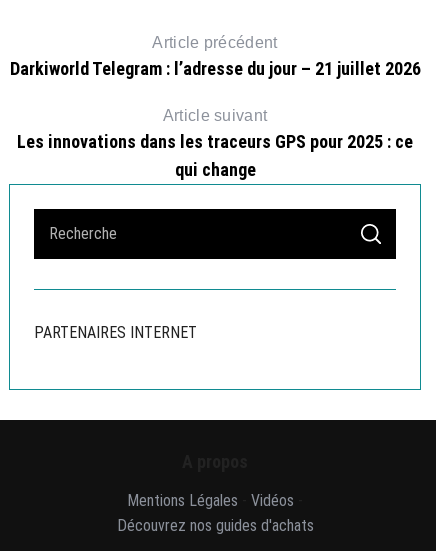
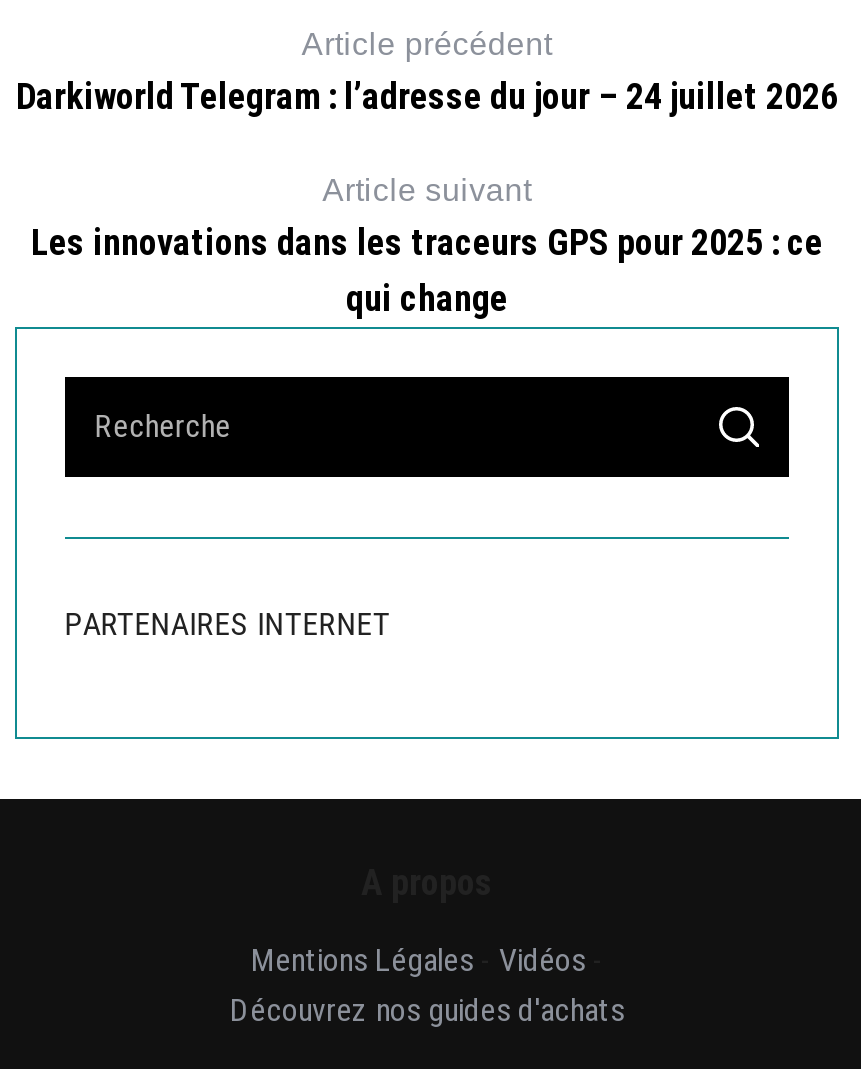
- Darkiworld Telegram : l’adresse du jour – 21 juillet 2026
+ Darkiworld Telegram : l’adresse du jour – 24 juillet 2026
